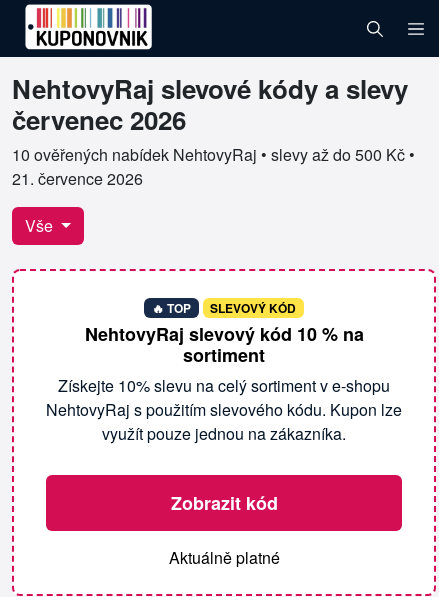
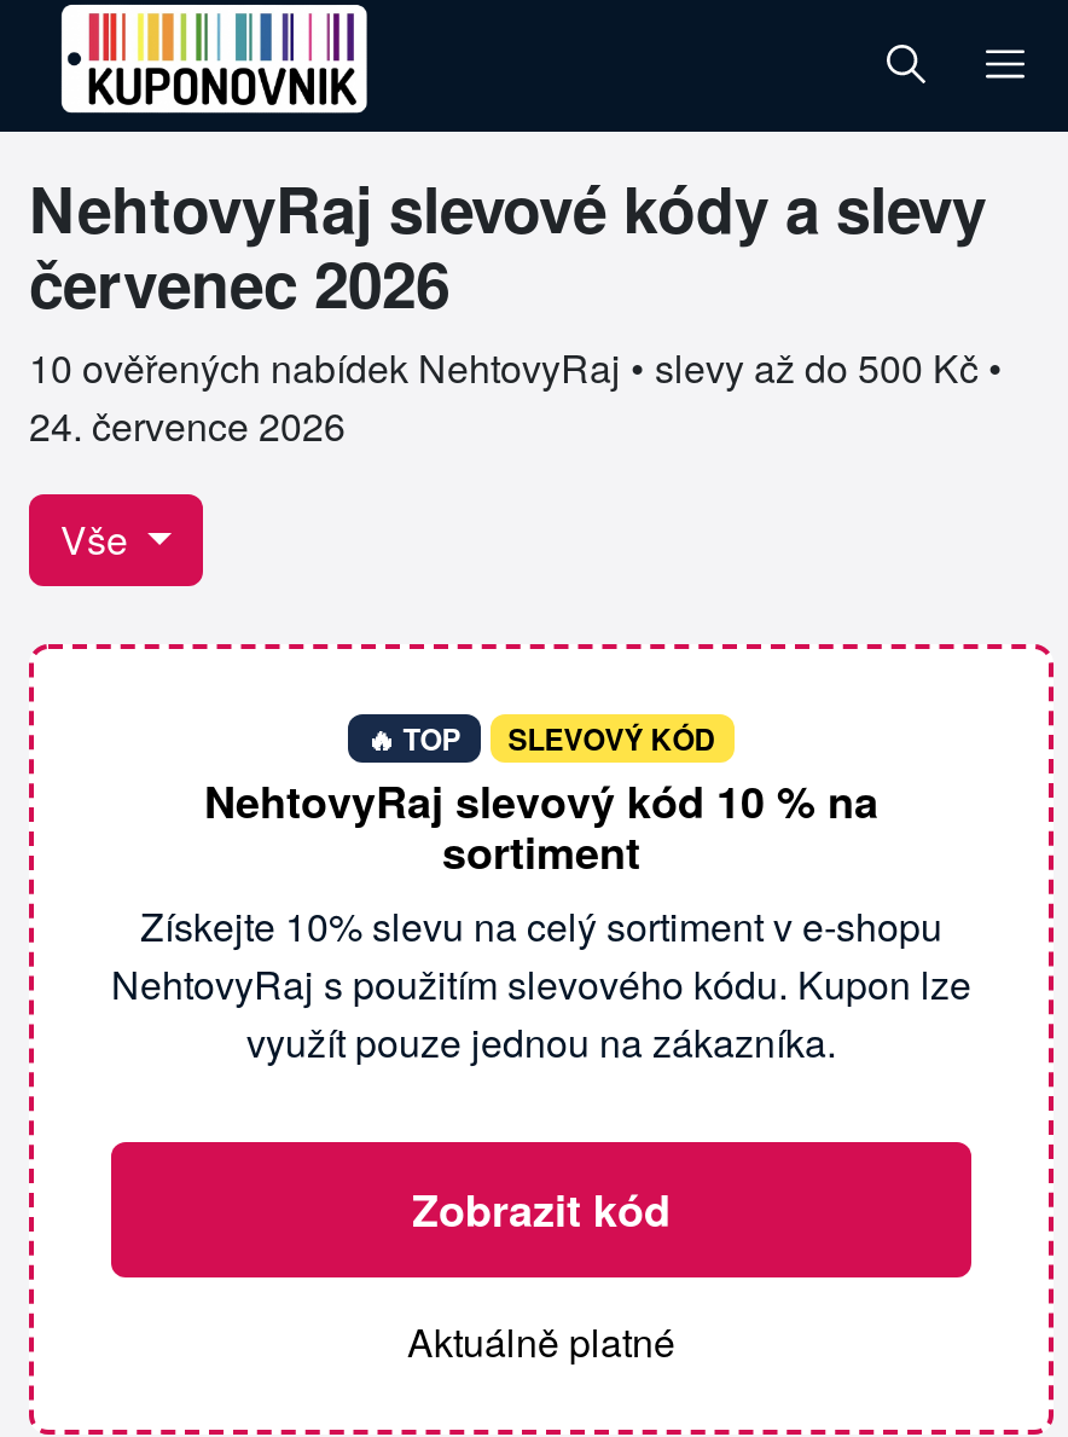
- 21. července 2026
+ 24. července 2026
